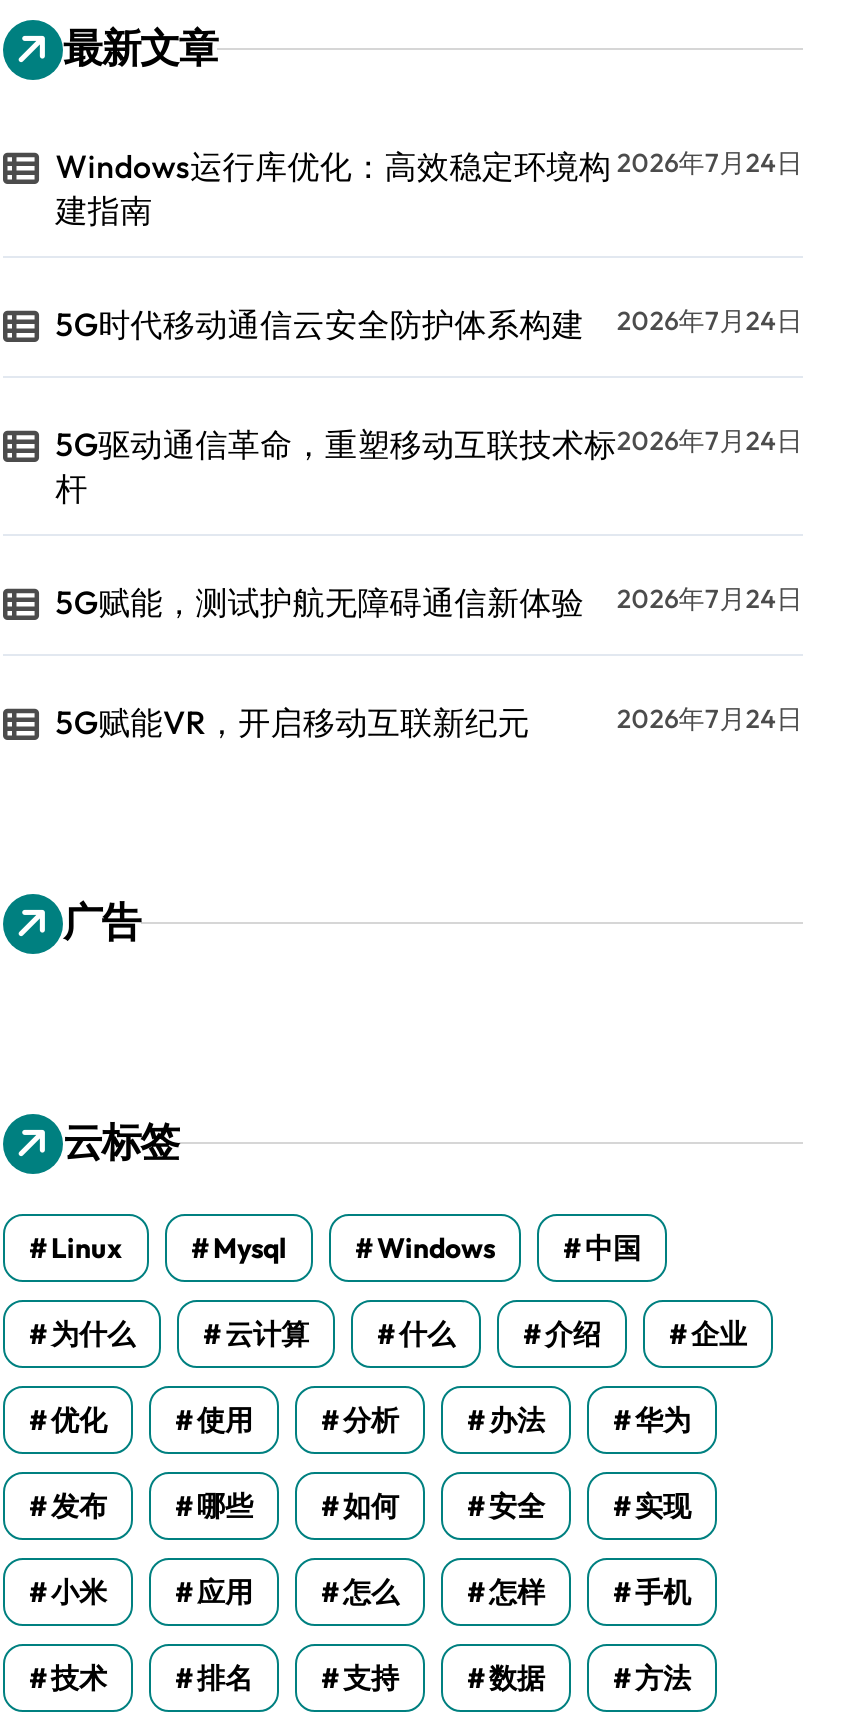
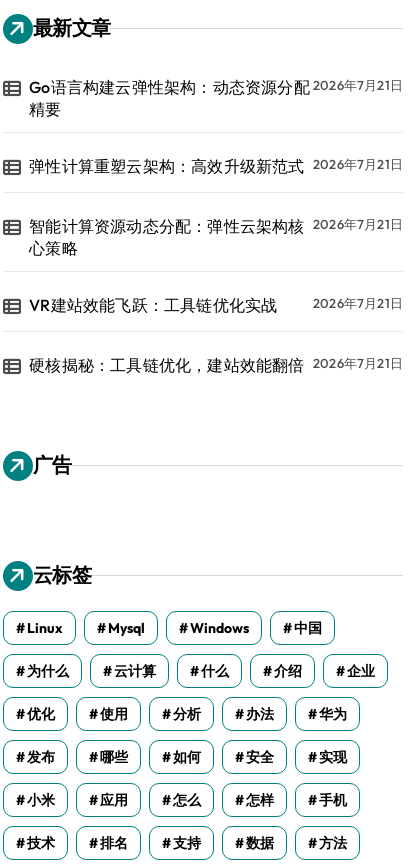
- Windows运行库优化：高效稳定环境构
- 建指南
+ Go语言构建云弹性架构：动态资源分配
+ 精要

- 2026年7月24日
+ 2026年7月21日

- 5G时代移动通信云安全防护体系构建
- 2026年7月24日
+ 弹性计算重塑云架构：高效升级新范式 2026年7月21日

- 5G驱动通信革命，重塑移动互联技术标
- 杆
+ 智能计算资源动态分配：弹性云架构核
+ 心策略

- 2026年7月24日
+ 2026年7月21日

- 5G赋能，测试护航无障碍通信新体验
- 2026年7月24日
+ VR建站效能飞跃：工具链优化实战
+ 2026年7月21日

- 5G赋能VR，开启移动互联新纪元
- 2026年7月24日
+ 硬核揭秘：工具链优化，建站效能翻倍 2026年7月21日
